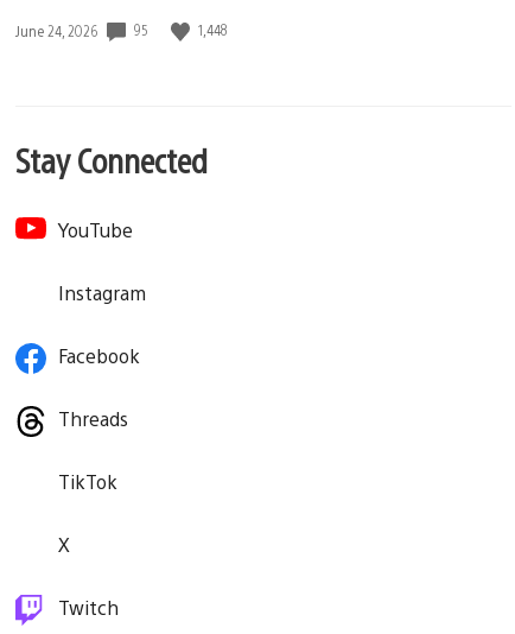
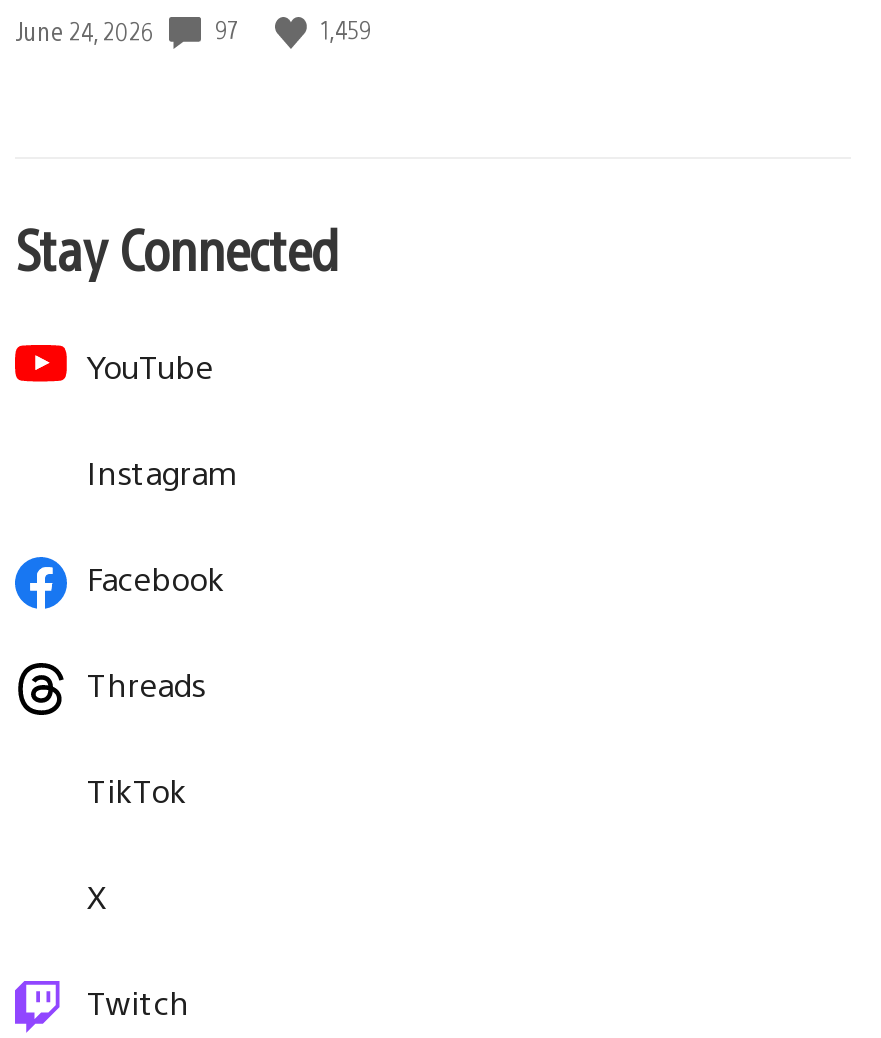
- 95
+ 97

- 1,448
+ 1,459
